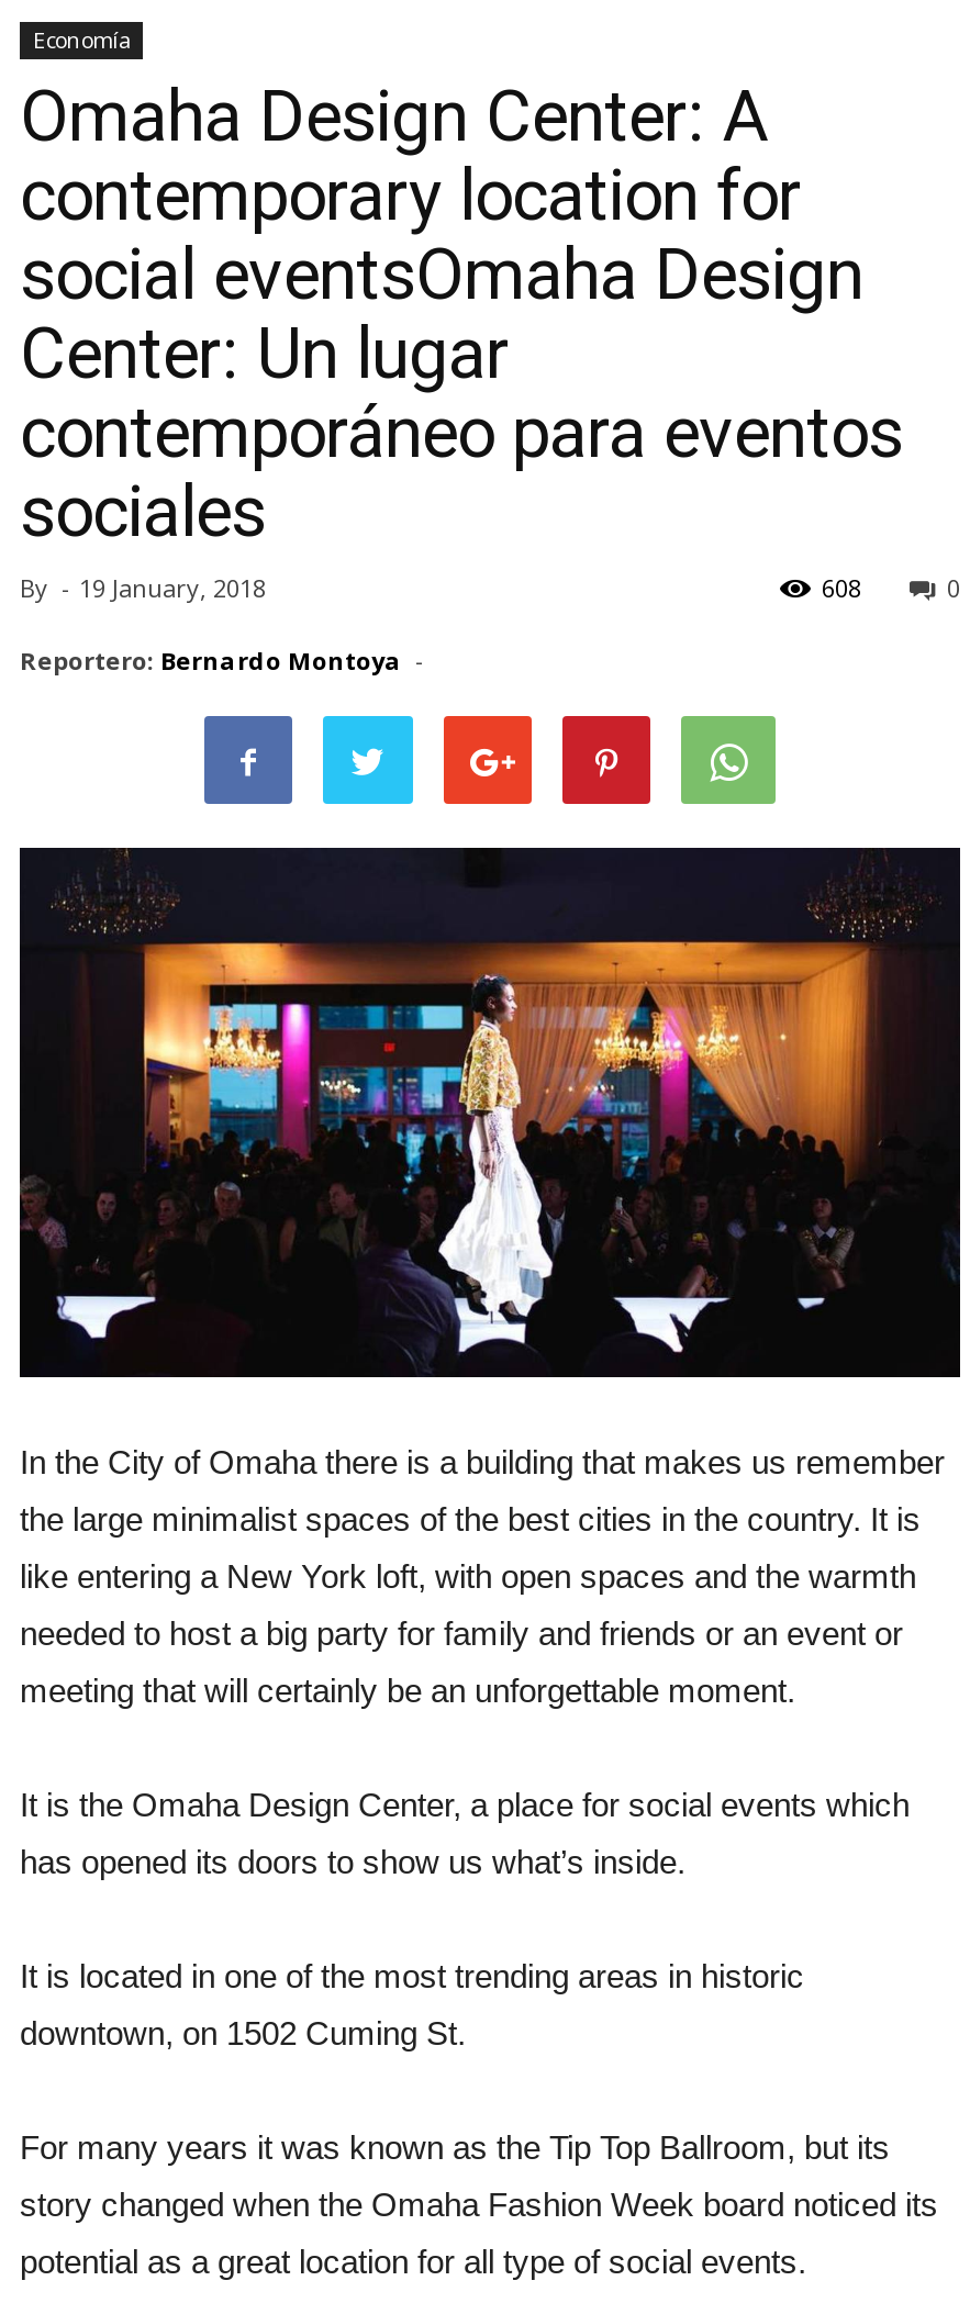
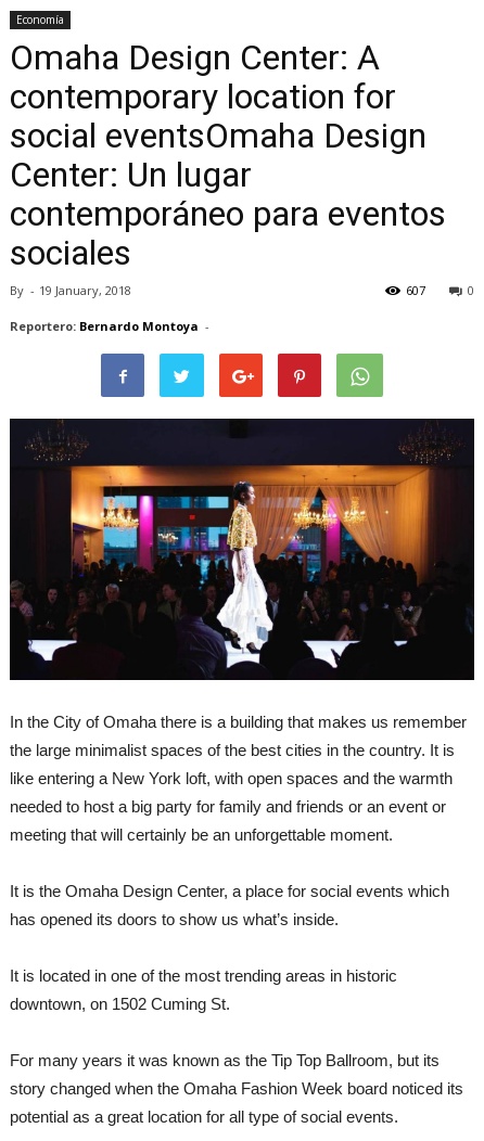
- 608
+ 607
